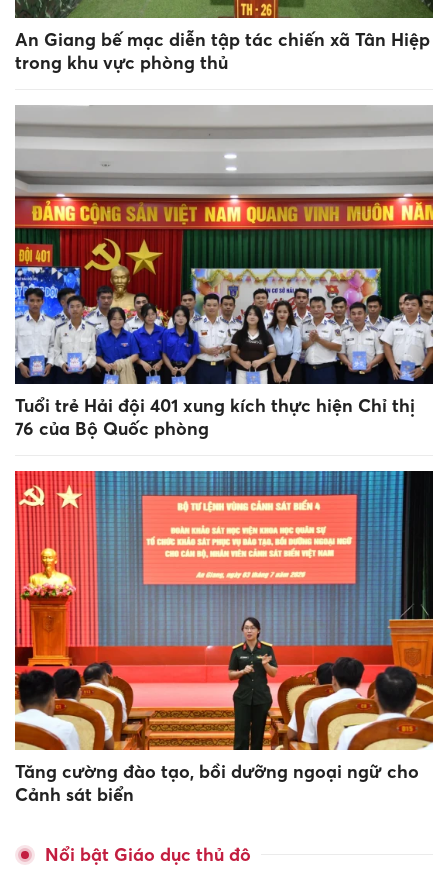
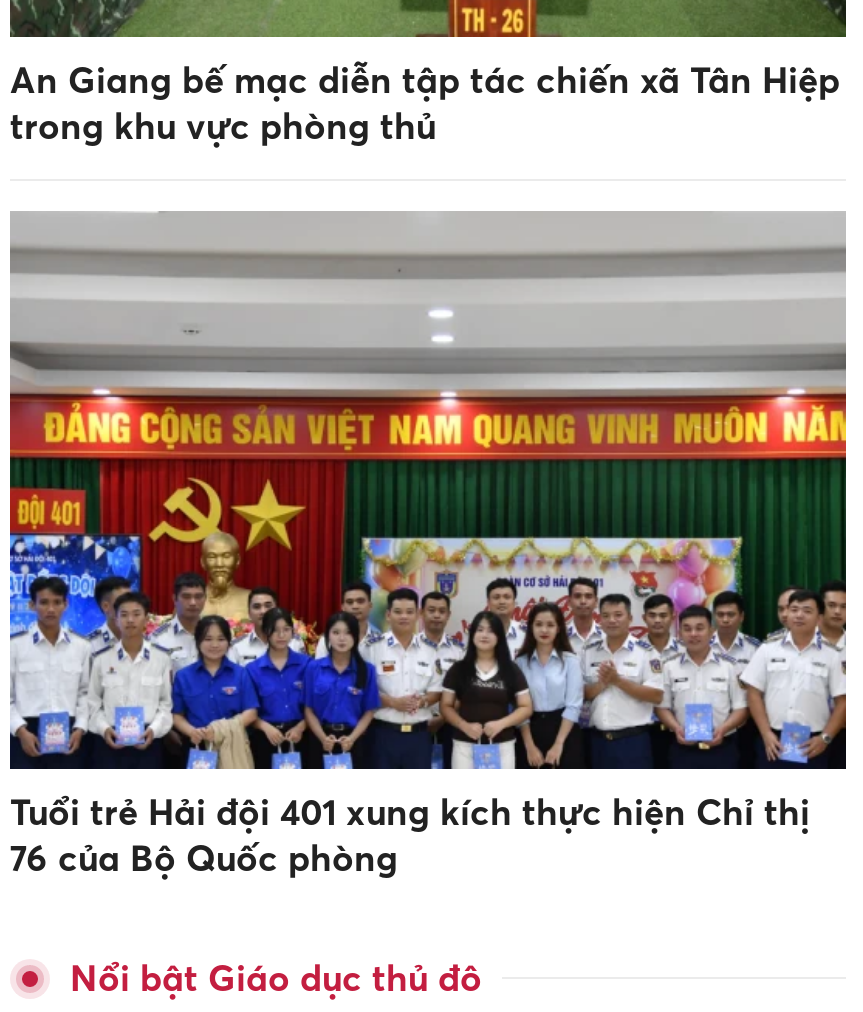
- [image]
- Tăng cường đào tạo, bồi dưỡng ngoại ngữ cho
- Cảnh sát biển
